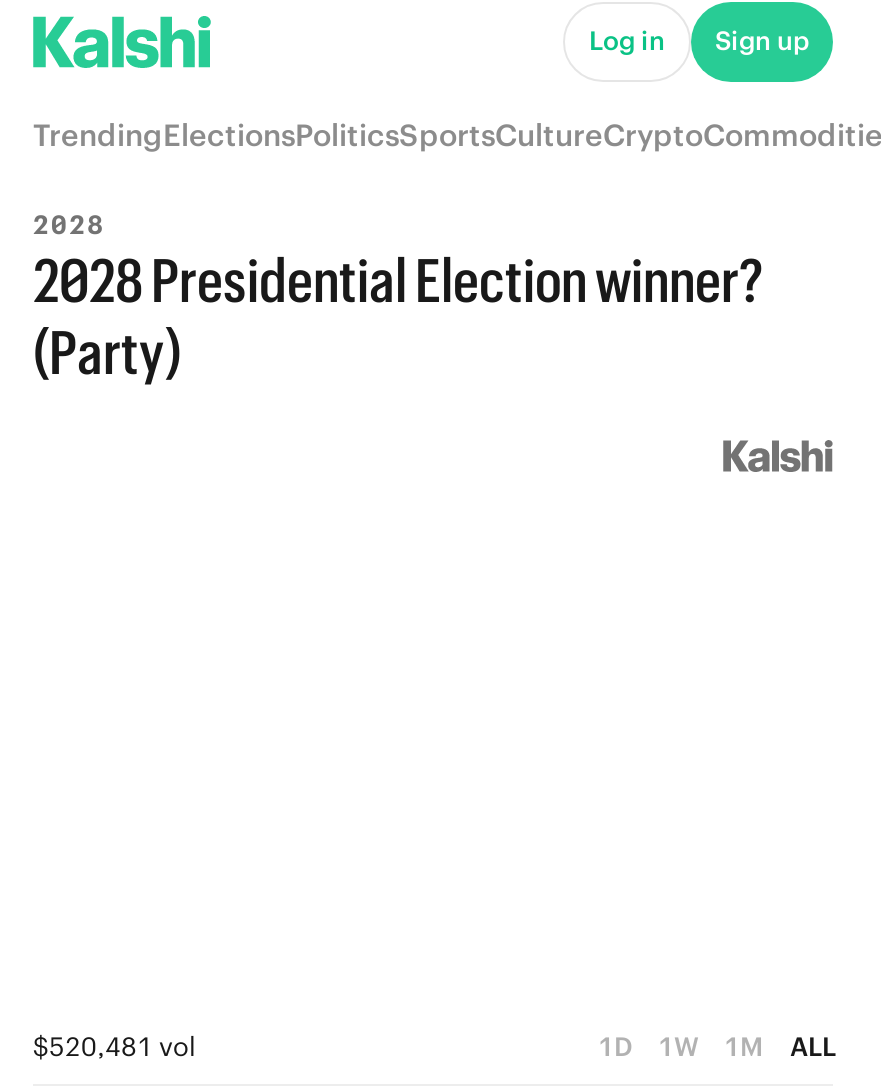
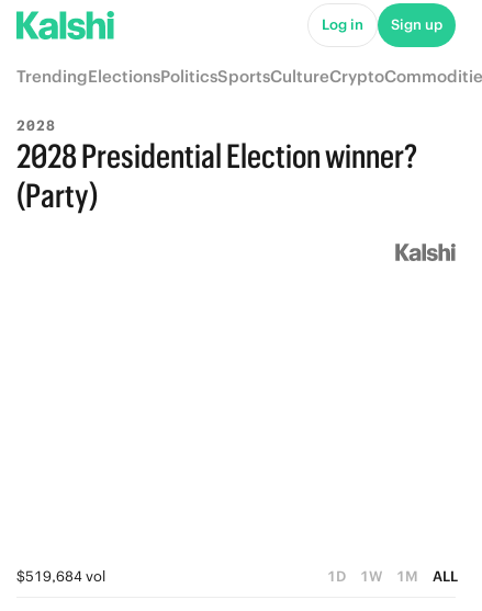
- $520,481 vol
+ $519,684 vol
